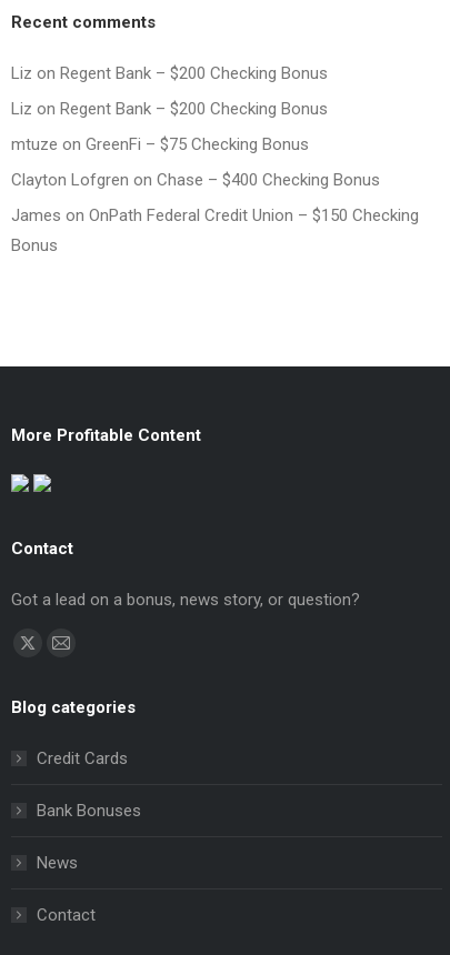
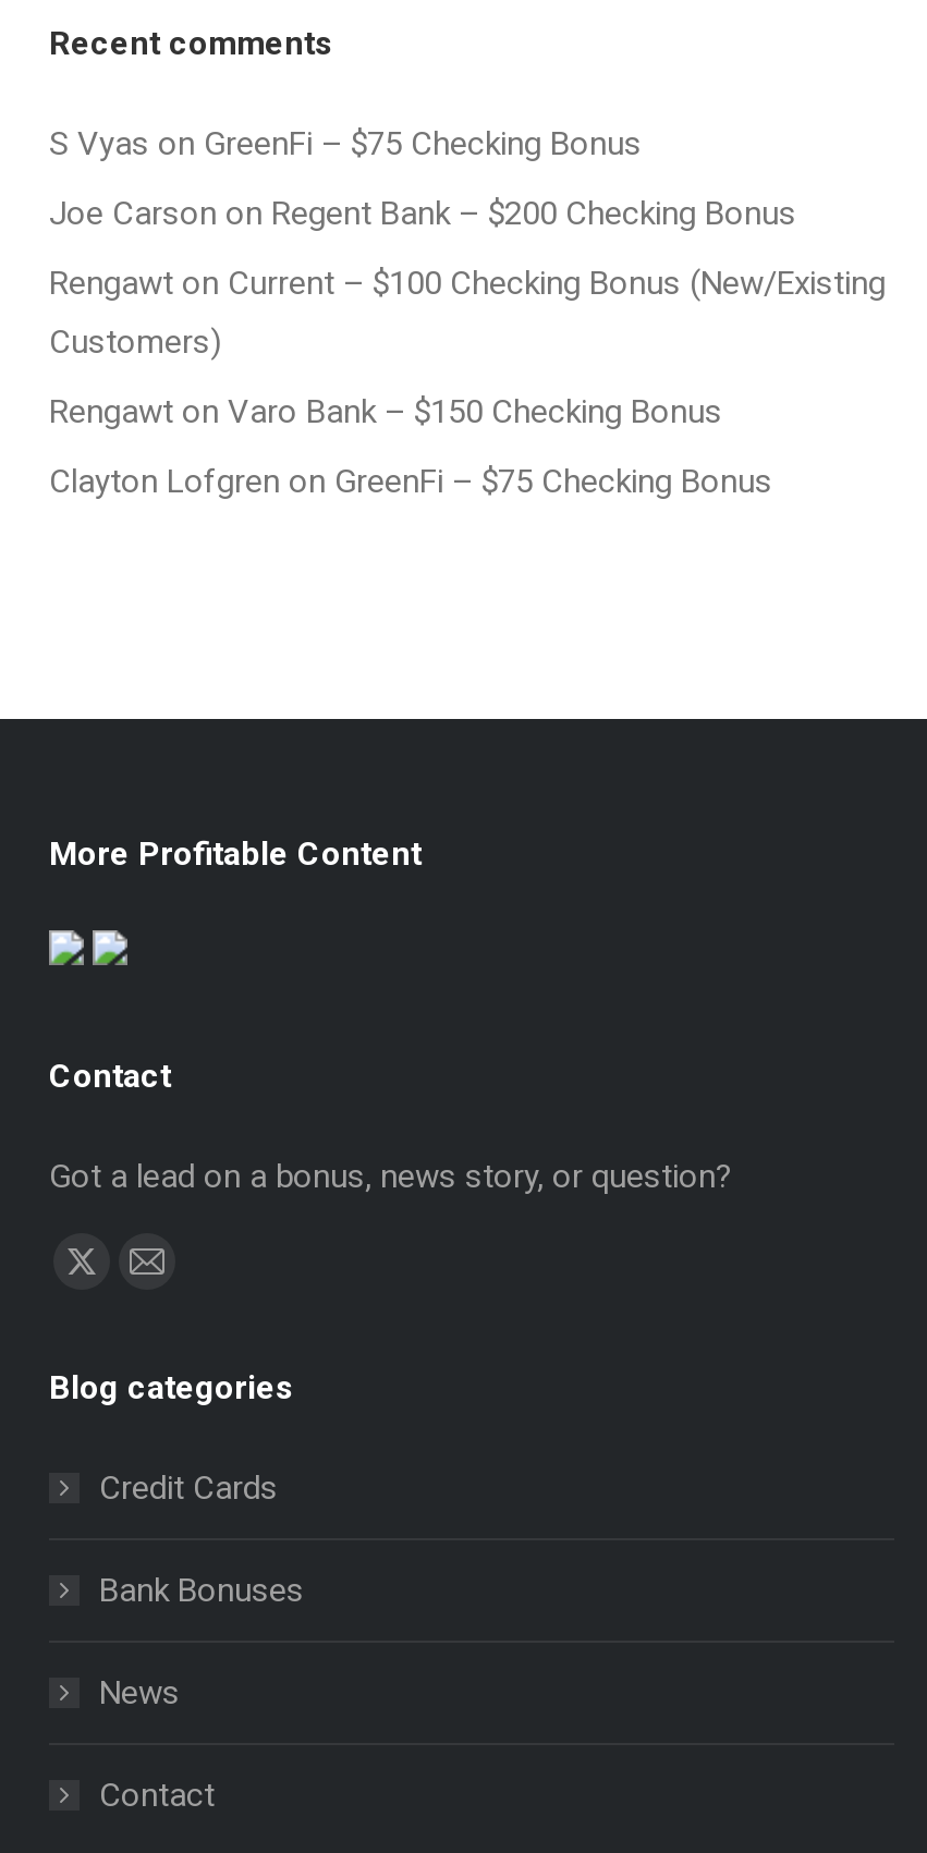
- Liz on Regent Bank – $200 Checking Bonus
+ S Vyas on GreenFi – $75 Checking Bonus

- Liz on Regent Bank – $200 Checking Bonus
+ Joe Carson on Regent Bank – $200 Checking Bonus

- mtuze on GreenFi – $75 Checking Bonus
+ Rengawt on Current – $100 Checking Bonus (New/Existing

- Clayton Lofgren on Chase – $400 Checking Bonus
+ Customers)

- James on OnPath Federal Credit Union – $150 Checking
+ Rengawt on Varo Bank – $150 Checking Bonus

- Bonus
+ Clayton Lofgren on GreenFi – $75 Checking Bonus
